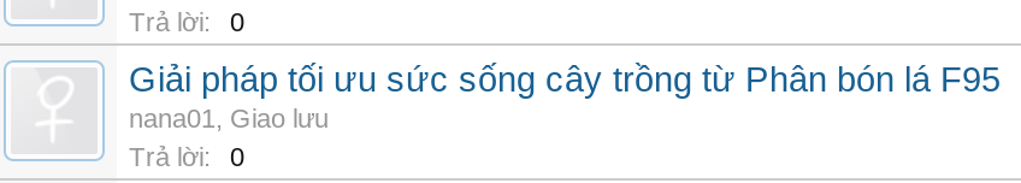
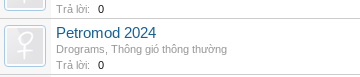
- Giải pháp tối ưu sức sống cây trồng từ Phân bón lá F95
- nana01, Giao lưu
+ Petromod 2024
+ Drograms, Thông gió thông thường
